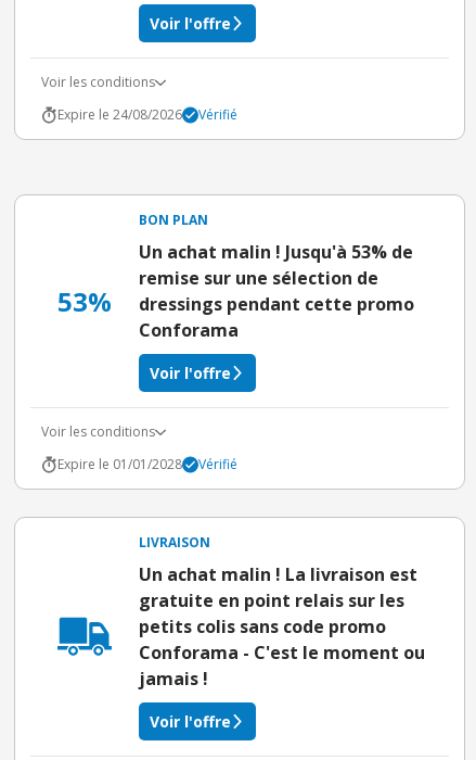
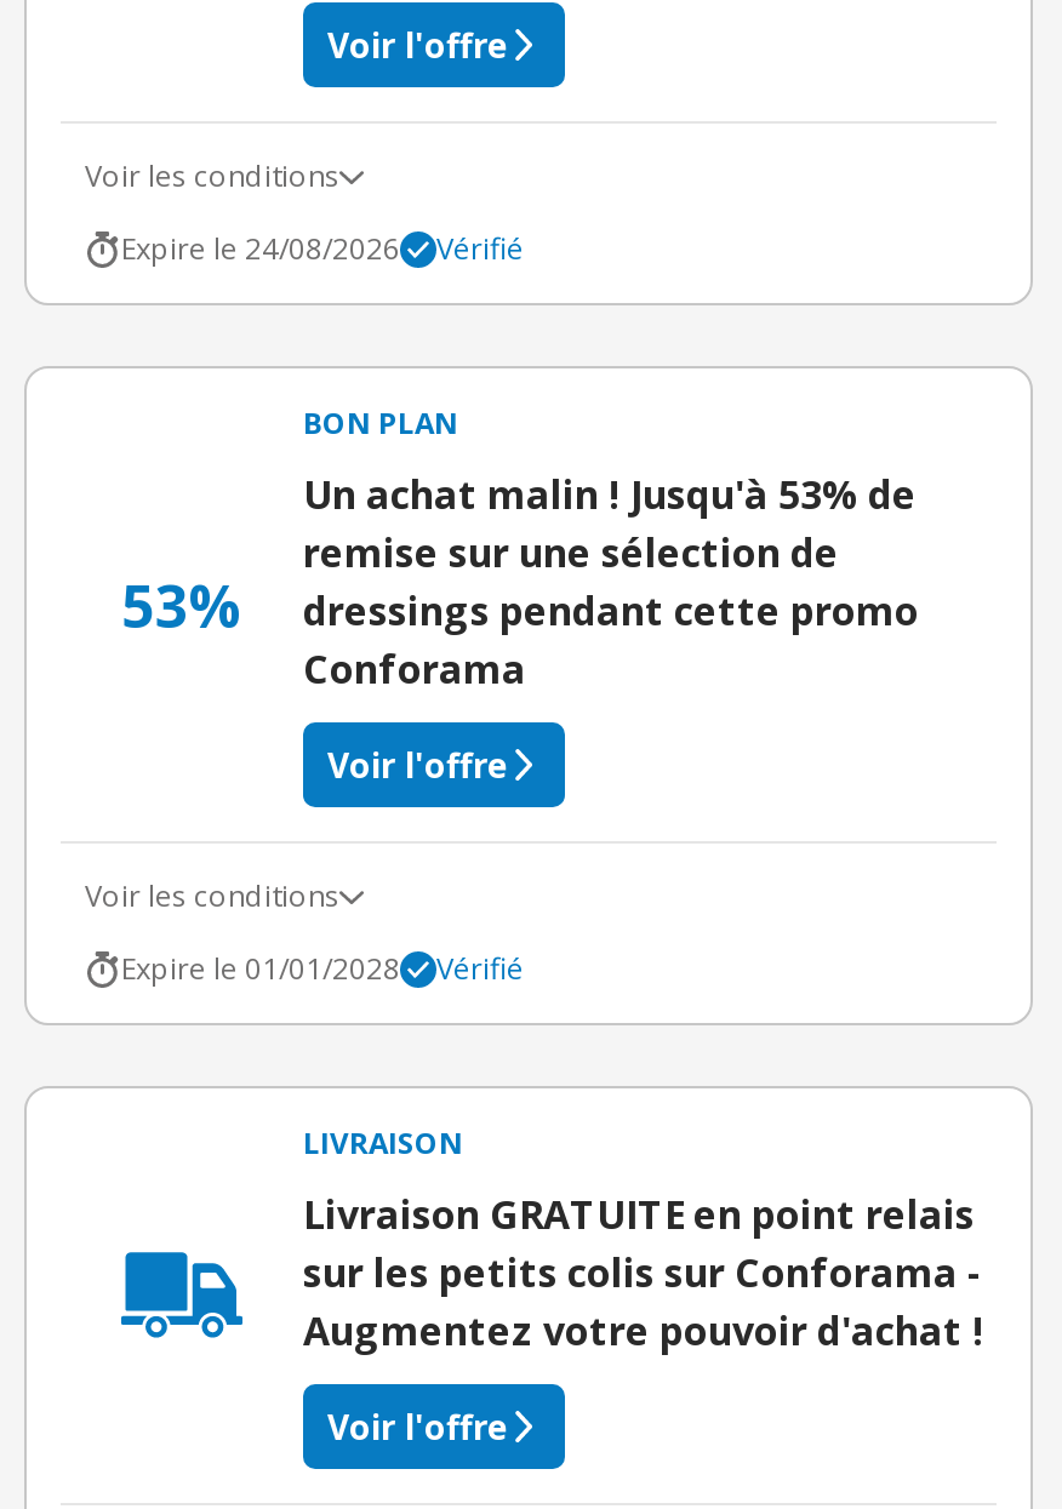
- Un achat malin ! La livraison est
- gratuite en point relais sur les
- petits colis sans code promo
- Conforama - C'est le moment ou
- jamais !
+ Livraison GRATUITE en point relais
+ sur les petits colis sur Conforama -
+ Augmentez votre pouvoir d'achat !

moved up: [image]
